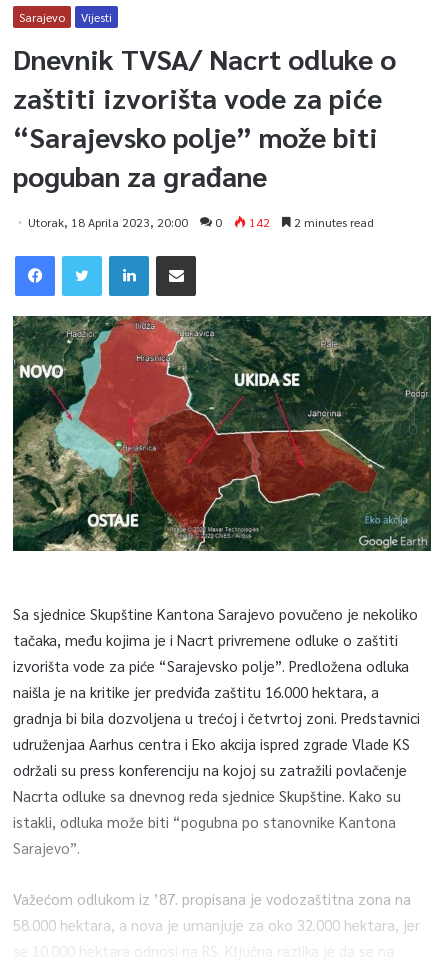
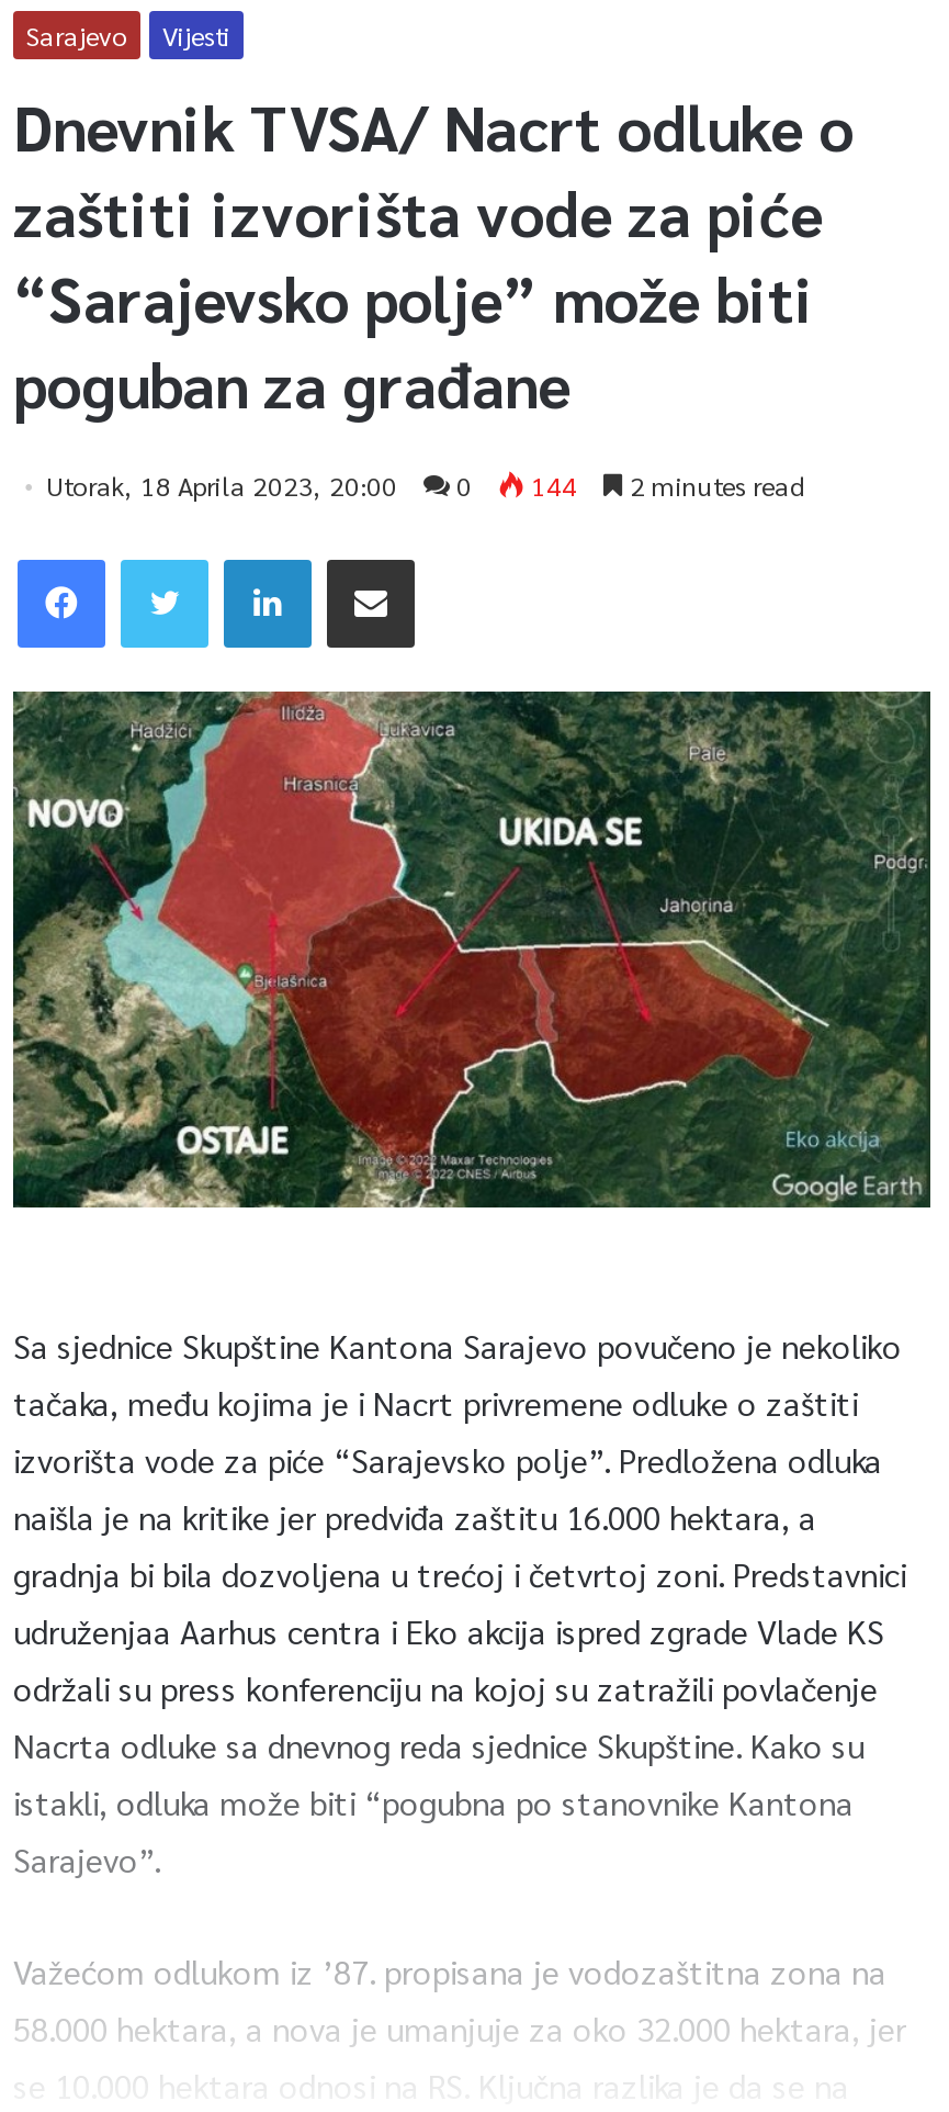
- Utorak, 18 Aprila 2023, 20:00 0 142 2 minutes read
+ Utorak, 18 Aprila 2023, 20:00 0 144 2 minutes read
